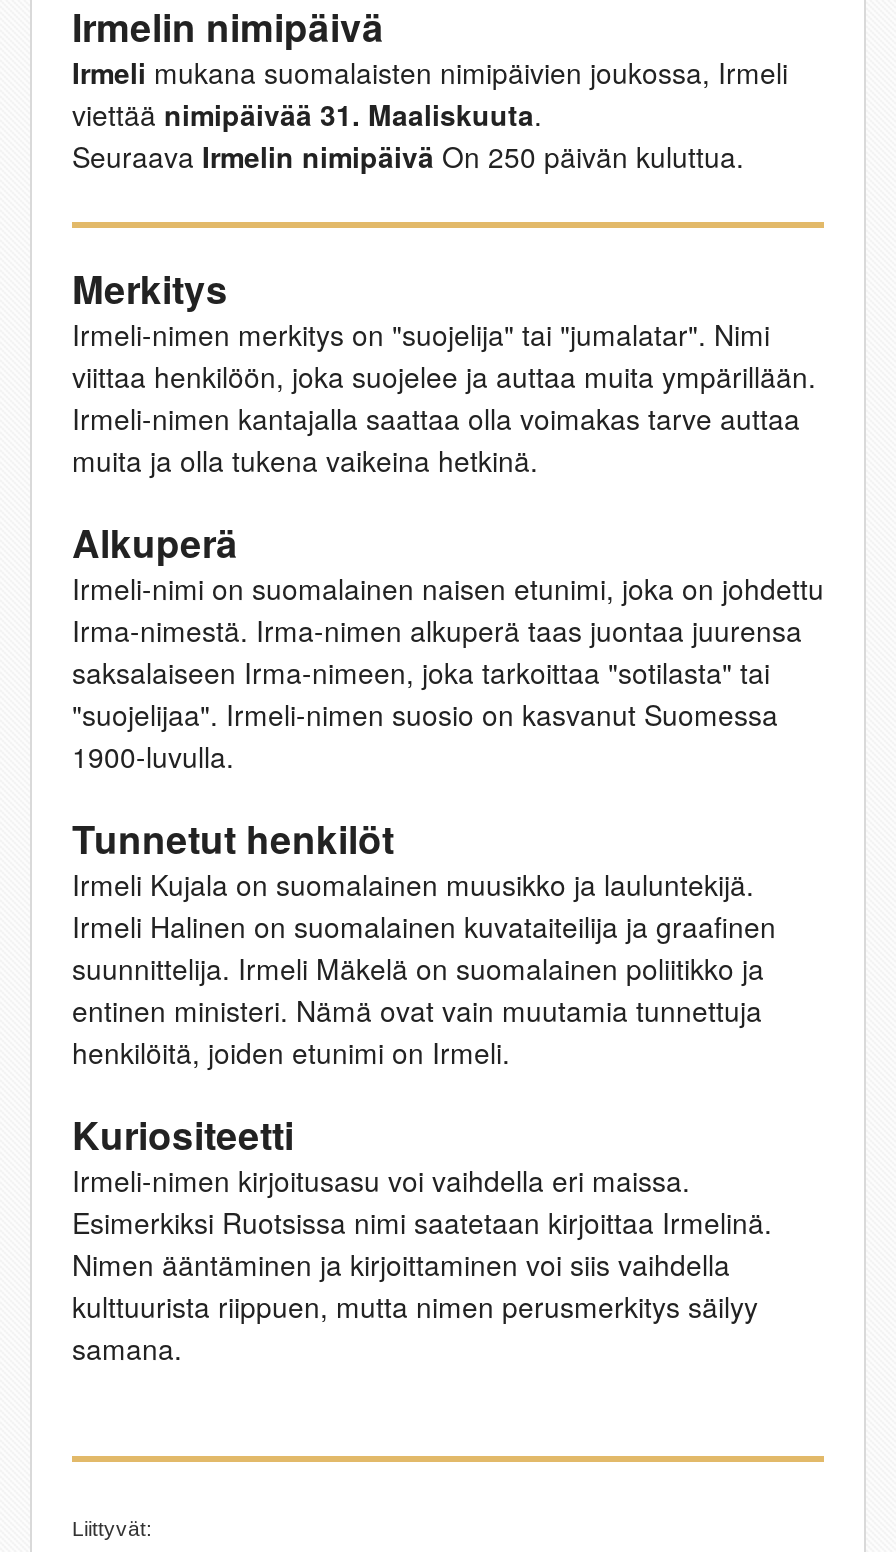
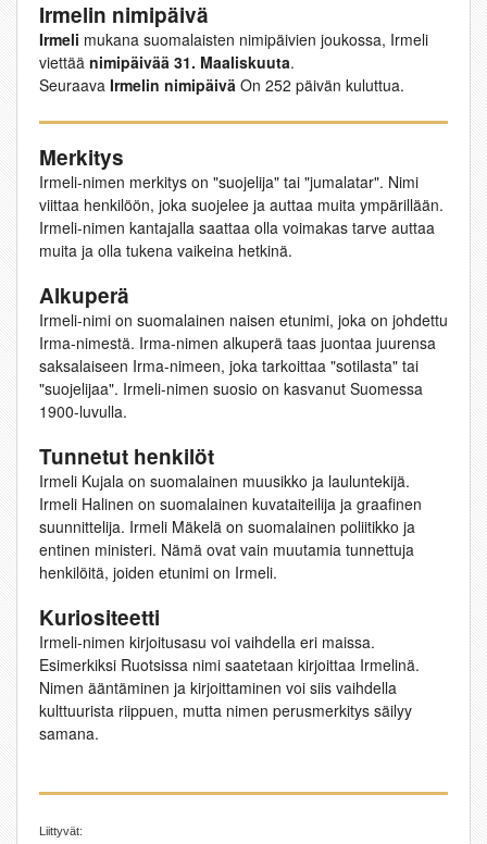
- Seuraava Irmelin nimipäivä On 250 päivän kuluttua.
+ Seuraava Irmelin nimipäivä On 252 päivän kuluttua.
